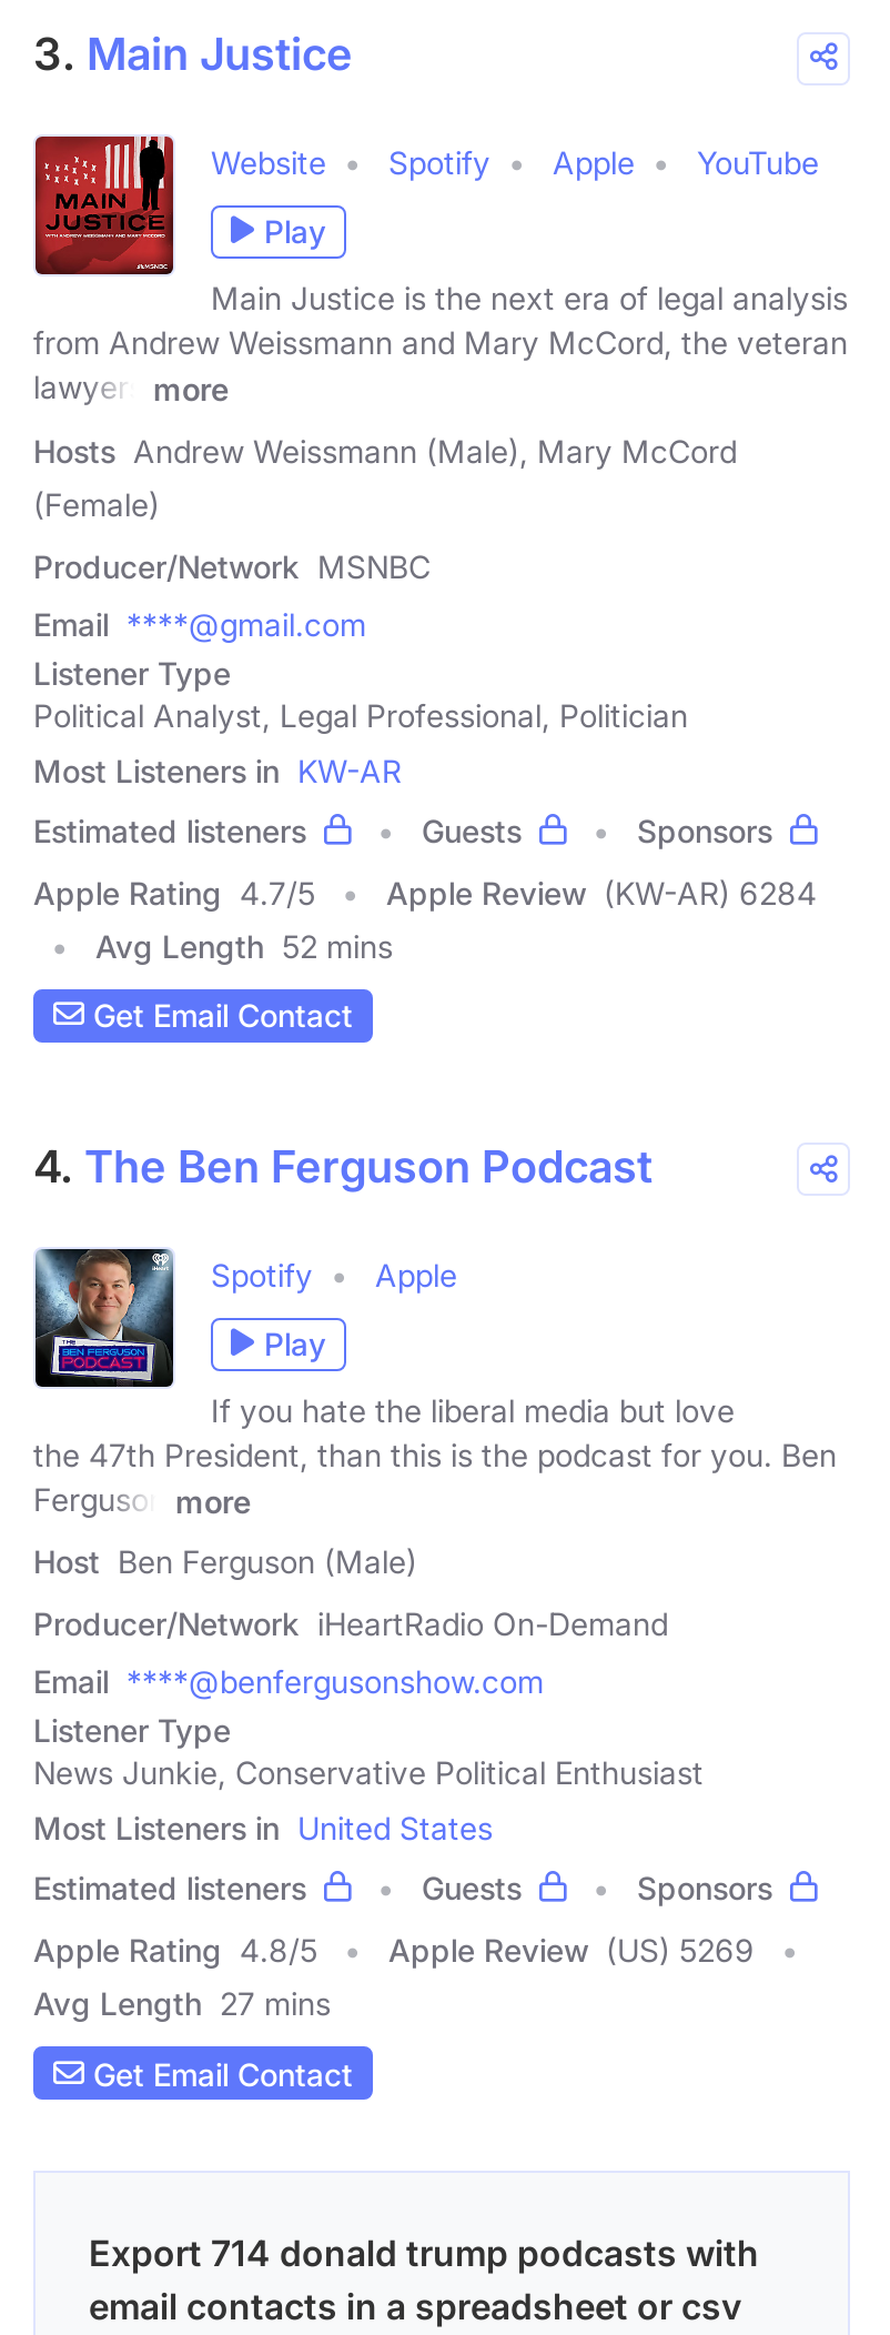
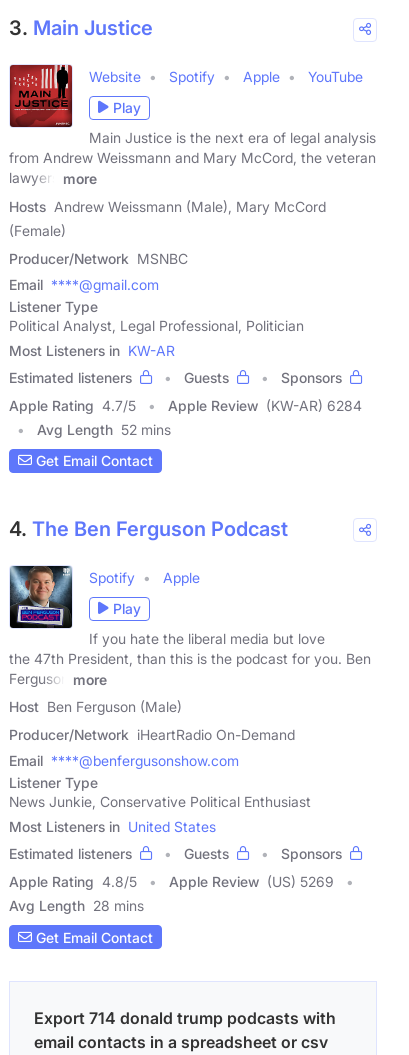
- Avg Length 27 mins
+ Avg Length 28 mins
